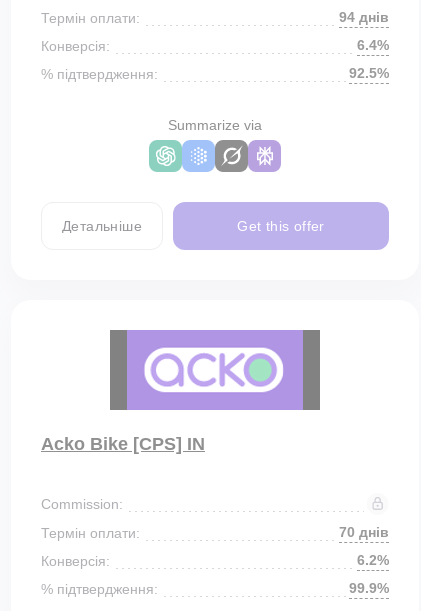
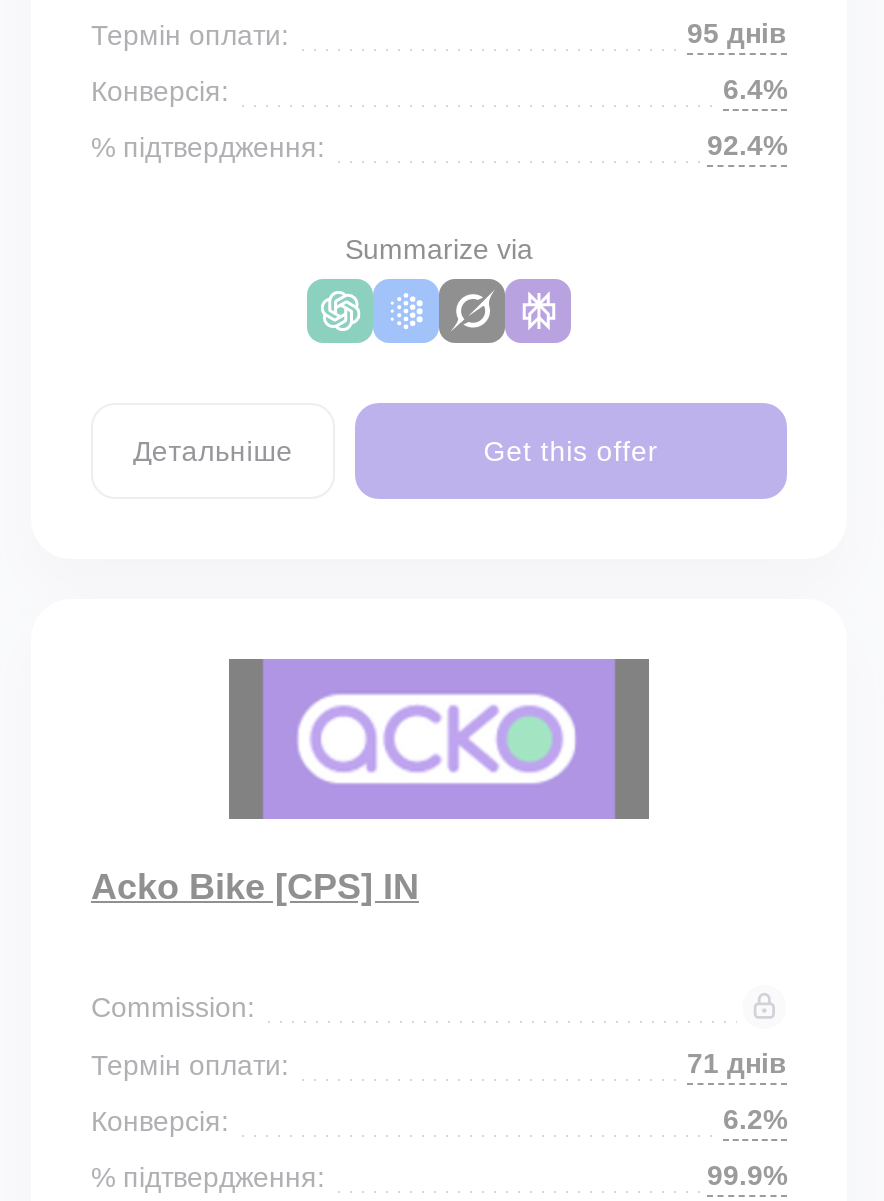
- 94 днів
+ 95 днів

- 92.5%
+ 92.4%

- 70 днів
+ 71 днів
